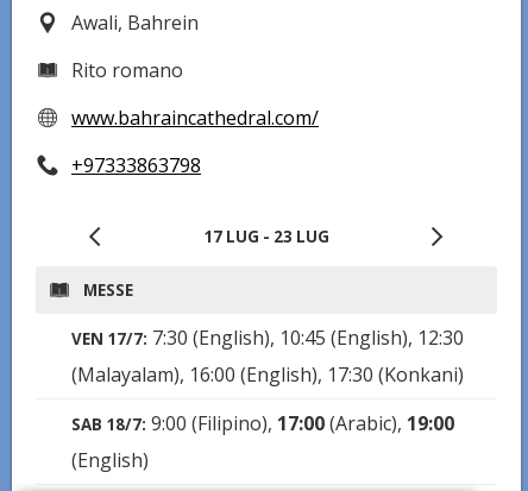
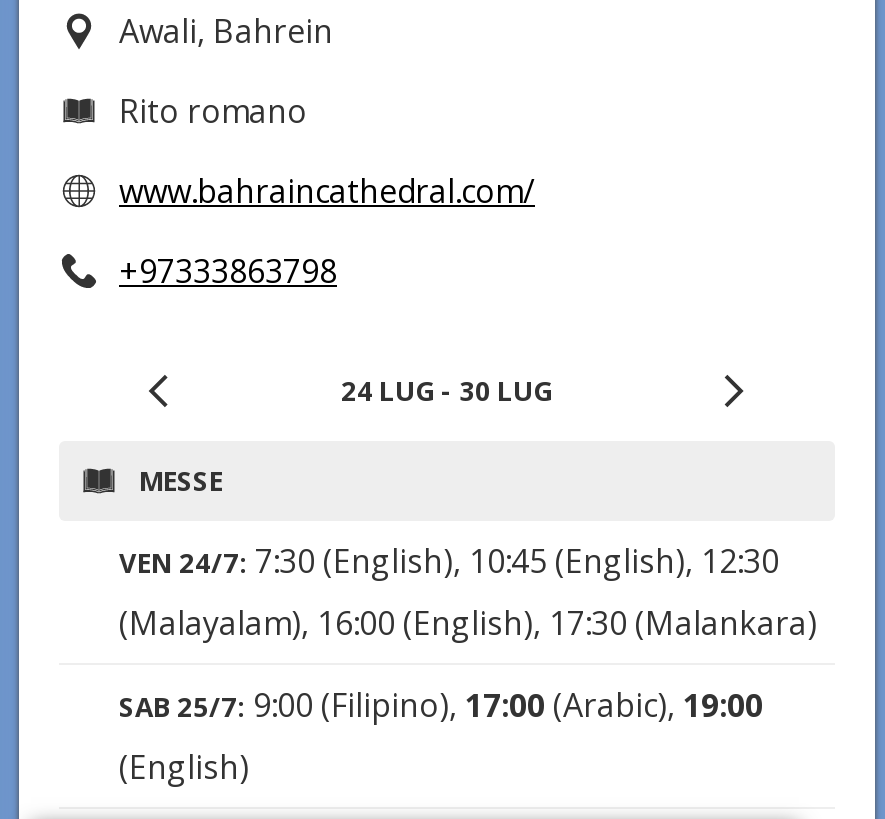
- 17 LUG - 23 LUG
+ 24 LUG - 30 LUG

- VEN 17/7: 7:30 (English), 10:45 (English), 12:30
+ VEN 24/7: 7:30 (English), 10:45 (English), 12:30

- (Malayalam), 16:00 (English), 17:30 (Konkani)
+ (Malayalam), 16:00 (English), 17:30 (Malankara)

- SAB 18/7: 9:00 (Filipino), 17:00 (Arabic), 19:00
+ SAB 25/7: 9:00 (Filipino), 17:00 (Arabic), 19:00
